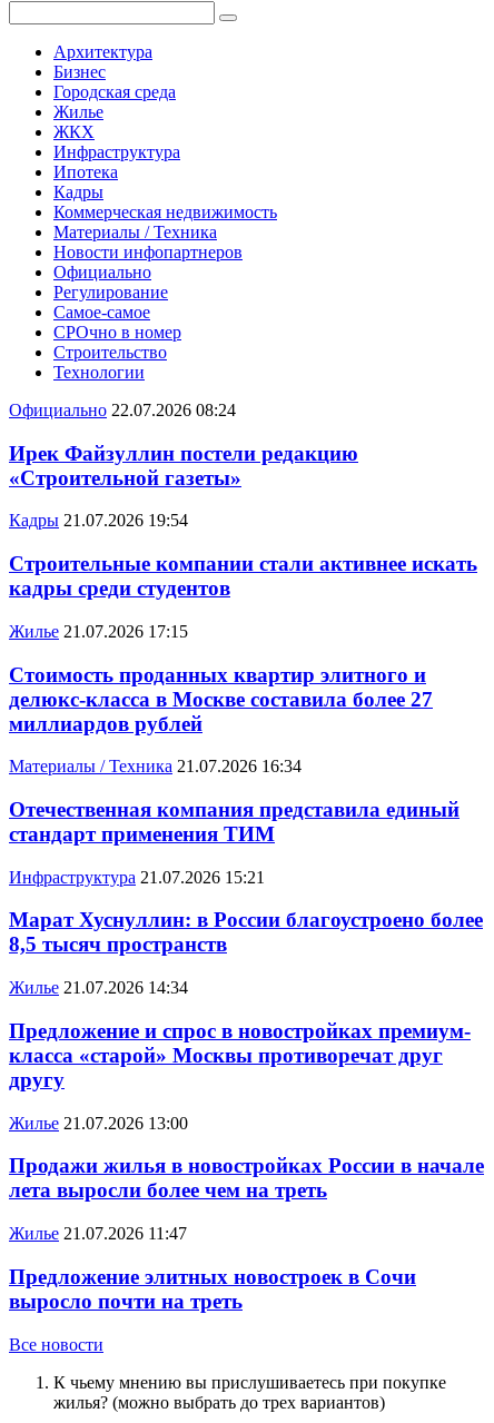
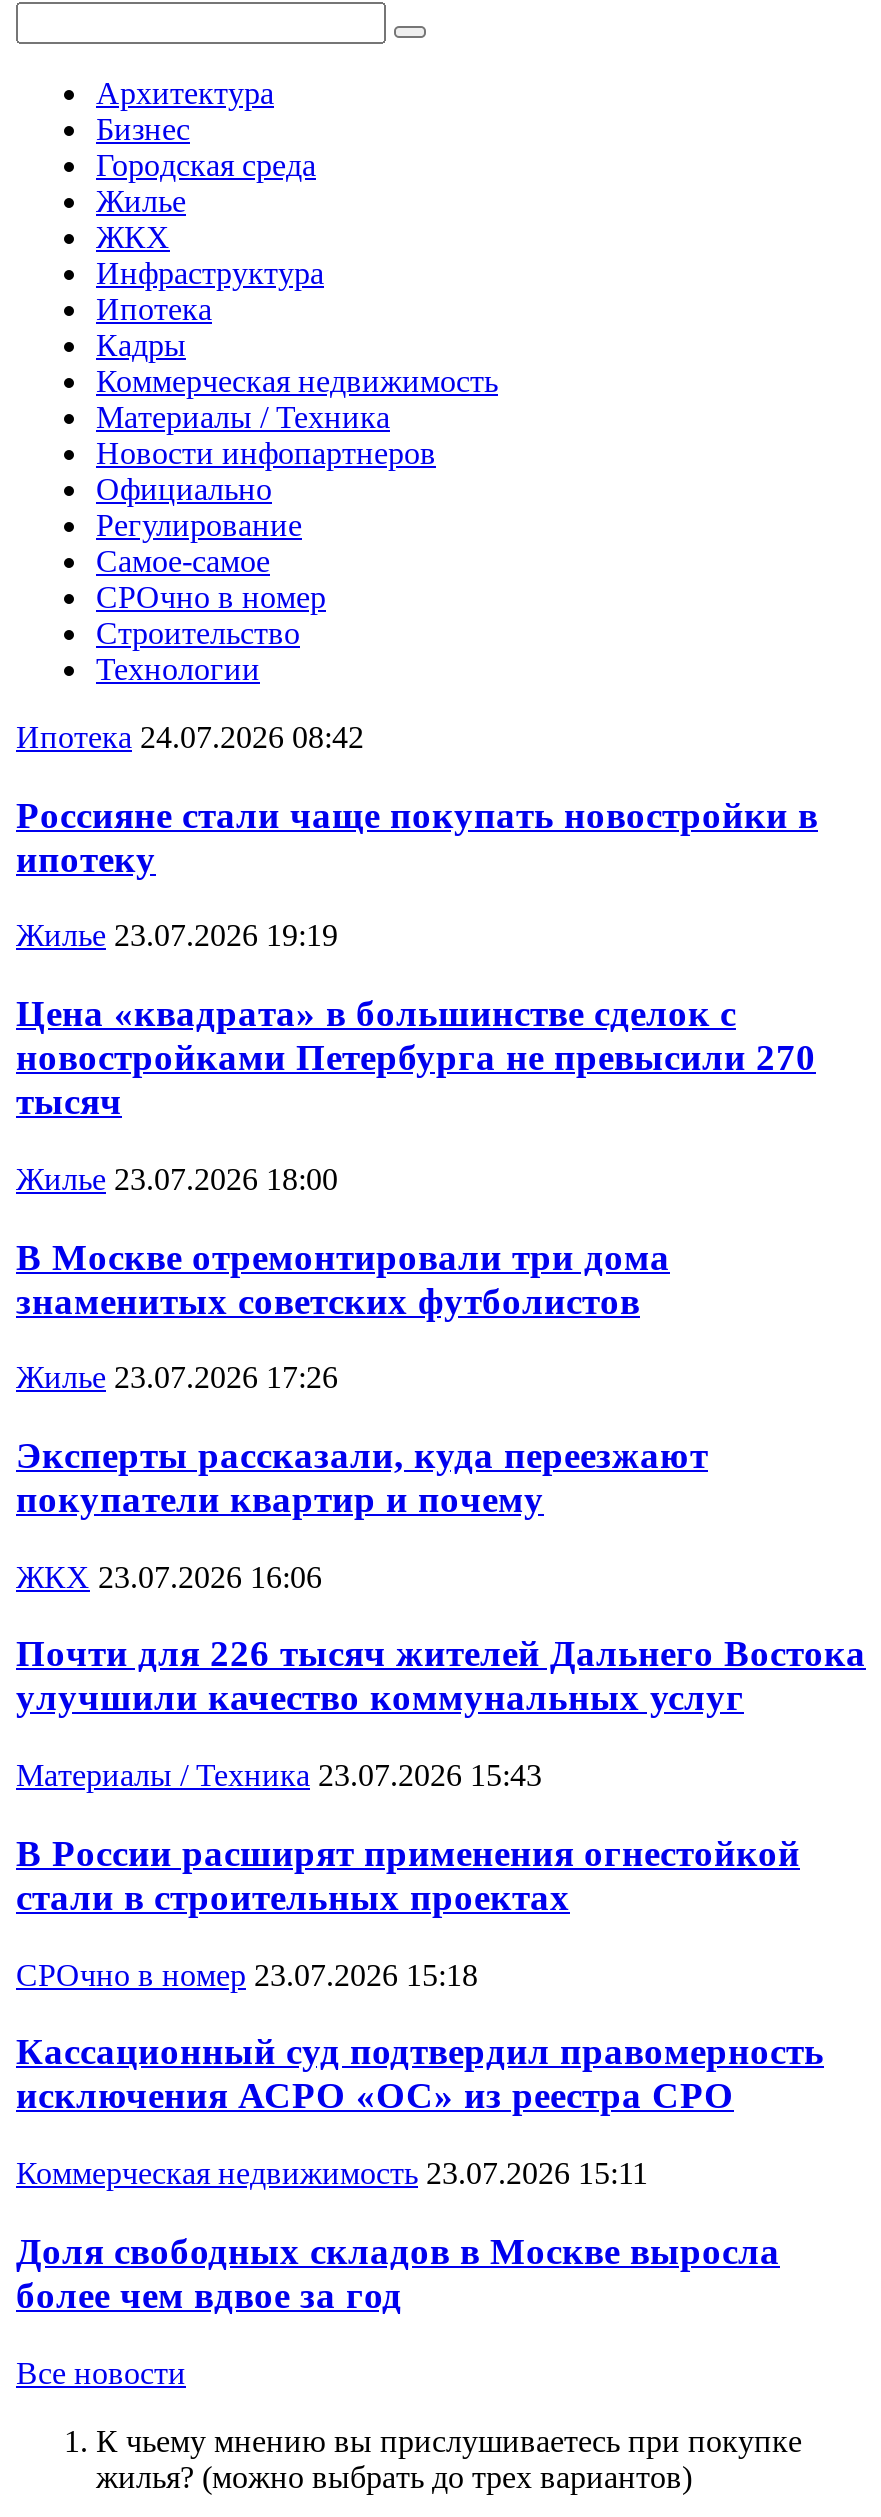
- Официально 22.07.2026 08:24
+ Ипотека 24.07.2026 08:42

- Ирек Файзуллин постели редакцию
- «Строительной газеты»
+ Россияне стали чаще покупать новостройки в
+ ипотеку

- Кадры 21.07.2026 19:54
+ Жилье 23.07.2026 19:19

- Строительные компании стали активнее искать
- кадры среди студентов
+ Цена «квадрата» в большинстве сделок с
+ новостройками Петербурга не превысили 270
+ тысяч

- Жилье 21.07.2026 17:15
+ Жилье 23.07.2026 18:00

- Стоимость проданных квартир элитного и
- делюкс-класса в Москве составила более 27
- миллиардов рублей
+ В Москве отремонтировали три дома
+ знаменитых советских футболистов

- Материалы / Техника 21.07.2026 16:34
+ Жилье 23.07.2026 17:26

- Отечественная компания представила единый
- стандарт применения ТИМ
+ Эксперты рассказали, куда переезжают
+ покупатели квартир и почему

- Инфраструктура 21.07.2026 15:21
+ ЖКХ 23.07.2026 16:06

- Марат Хуснуллин: в России благоустроено более
- 8,5 тысяч пространств
+ Почти для 226 тысяч жителей Дальнего Востока
+ улучшили качество коммунальных услуг

- Жилье 21.07.2026 14:34
+ Материалы / Техника 23.07.2026 15:43

- Предложение и спрос в новостройках премиум-
- класса «старой» Москвы противоречат друг
- другу
+ В России расширят применения огнестойкой
+ стали в строительных проектах

- Жилье 21.07.2026 13:00
+ СРОчно в номер 23.07.2026 15:18

- Продажи жилья в новостройках России в начале
- лета выросли более чем на треть
+ Кассационный суд подтвердил правомерность
+ исключения АСРО «ОС» из реестра СРО

- Жилье 21.07.2026 11:47
+ Коммерческая недвижимость 23.07.2026 15:11

- Предложение элитных новостроек в Сочи
- выросло почти на треть
+ Доля свободных складов в Москве выросла
+ более чем вдвое за год
